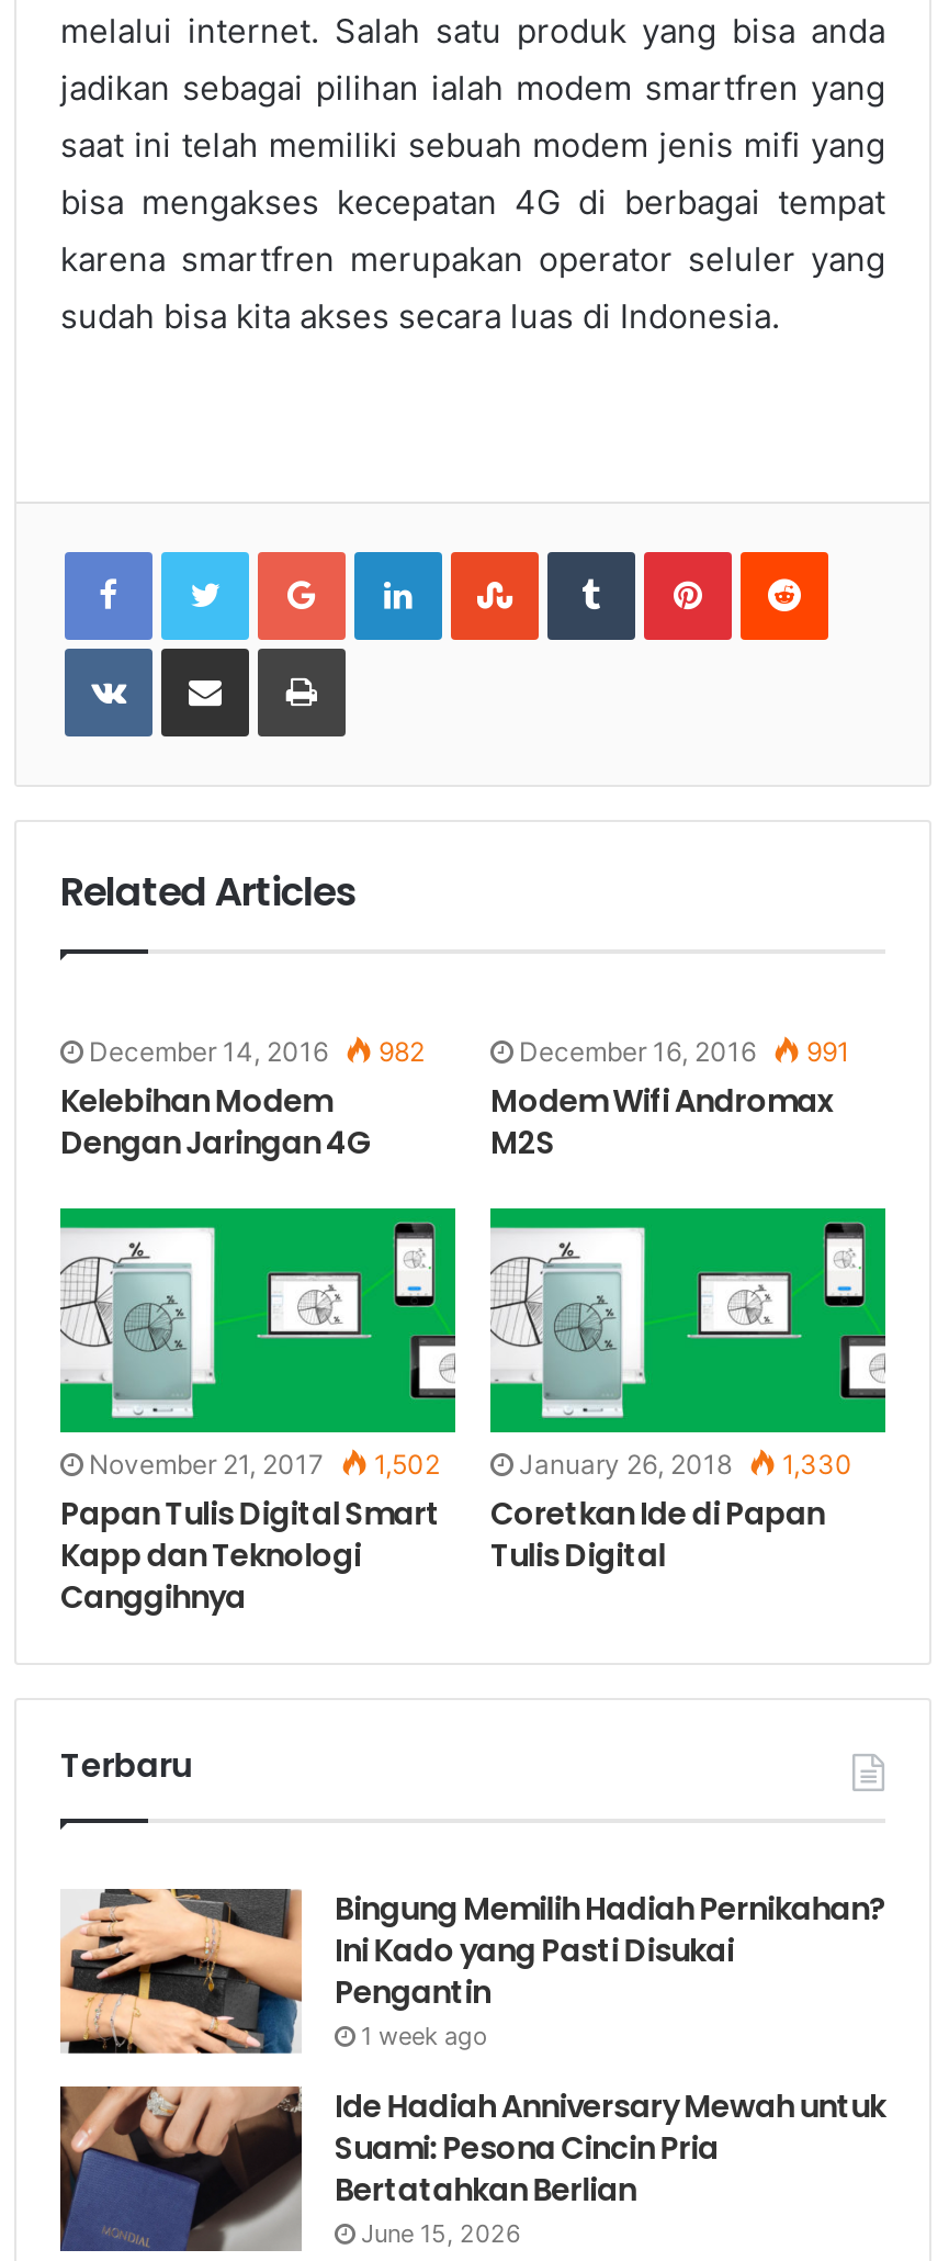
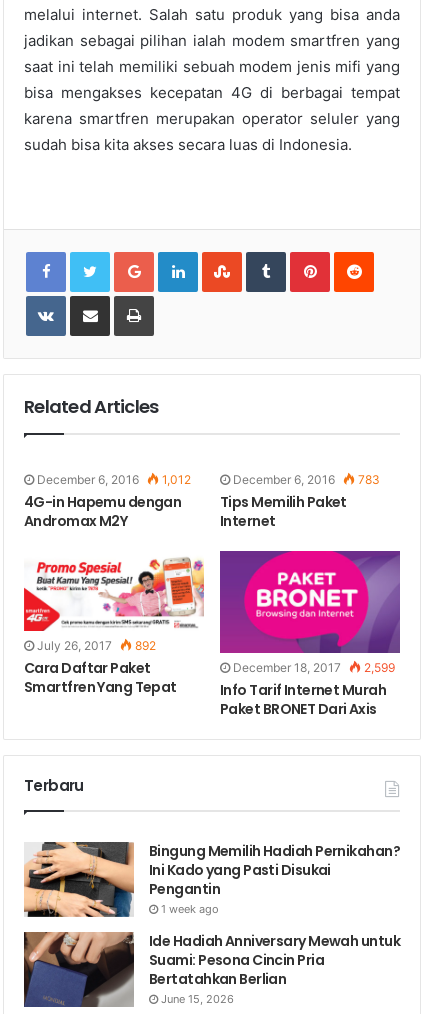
- December 14, 2016
- 982
- Kelebihan Modem
- Dengan Jaringan 4G
+ December 6, 2016
+ 1,012
+ 4G-in Hapemu dengan
+ Andromax M2Y

- December 16, 2016
- 991
- Modem Wifi Andromax
- M2S
+ December 6, 2016
+ 783
+ Tips Memilih Paket
+ Internet

- [image]
- November 21, 2017
- 1,502
- Papan Tulis Digital Smart
- Kapp dan Teknologi
- Canggihnya
+ [image]
+ July 26, 2017
+ 892
+ Cara Daftar Paket
+ Smartfren Yang Tepat

- [image]
- January 26, 2018
- 1,330
- Coretkan Ide di Papan
- Tulis Digital
+ [image]
+ December 18, 2017
+ 2,599
+ Info Tarif Internet Murah
+ Paket BRONET Dari Axis
